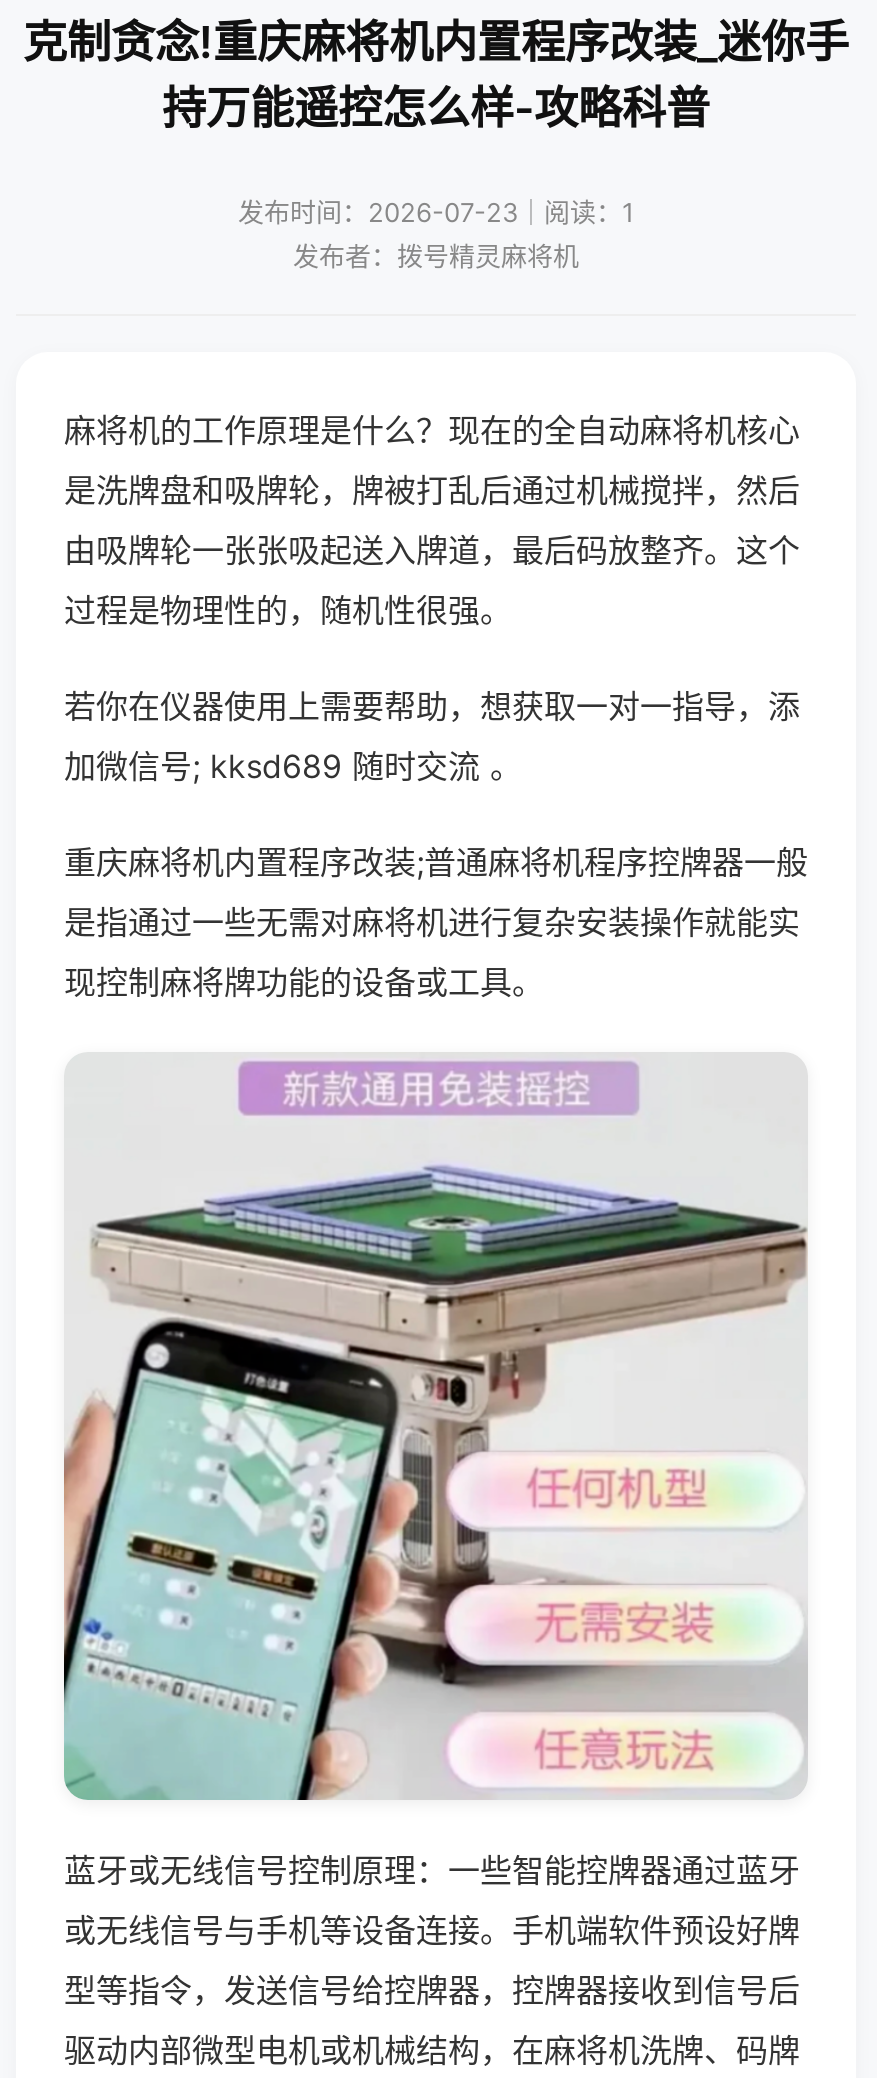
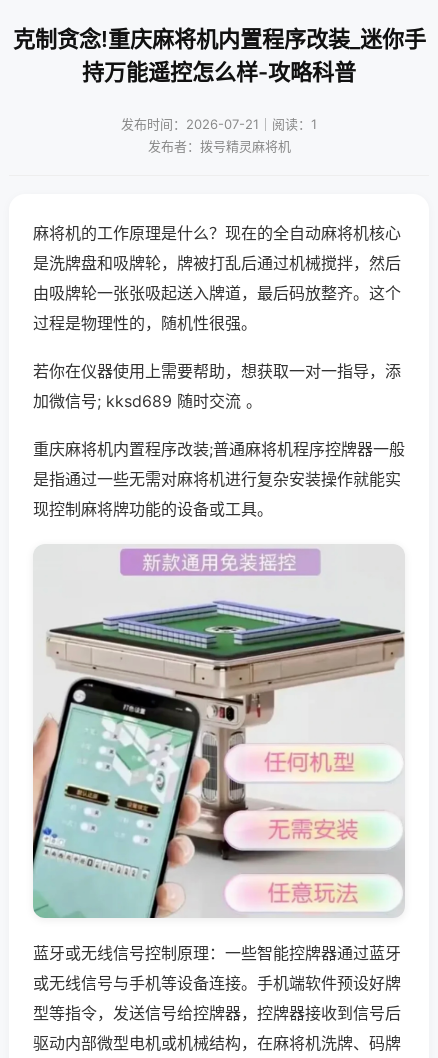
- 发布时间：2026-07-23｜阅读：1
+ 发布时间：2026-07-21｜阅读：1
